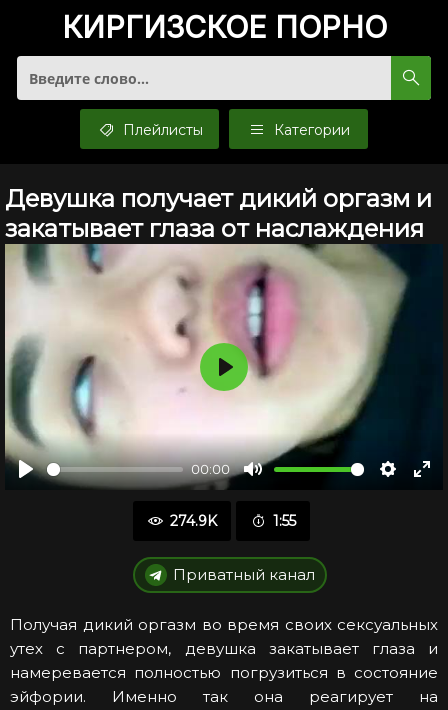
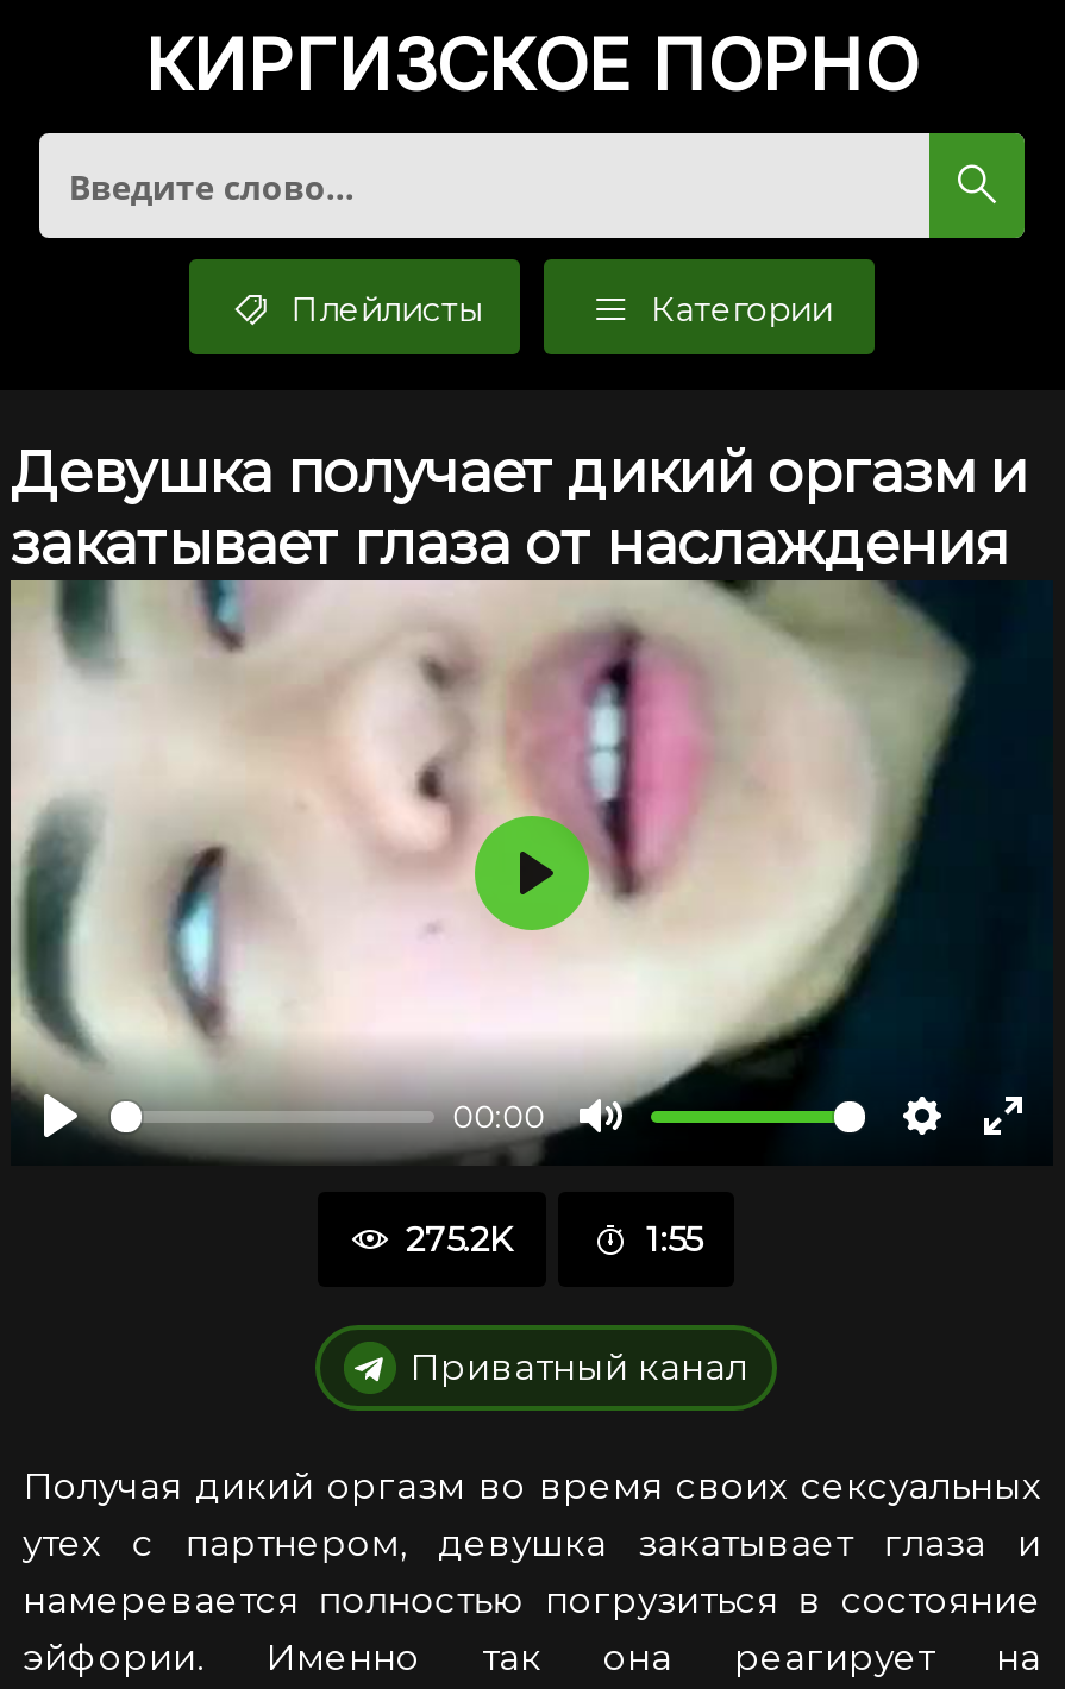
- 274.9K
+ 275.2K
